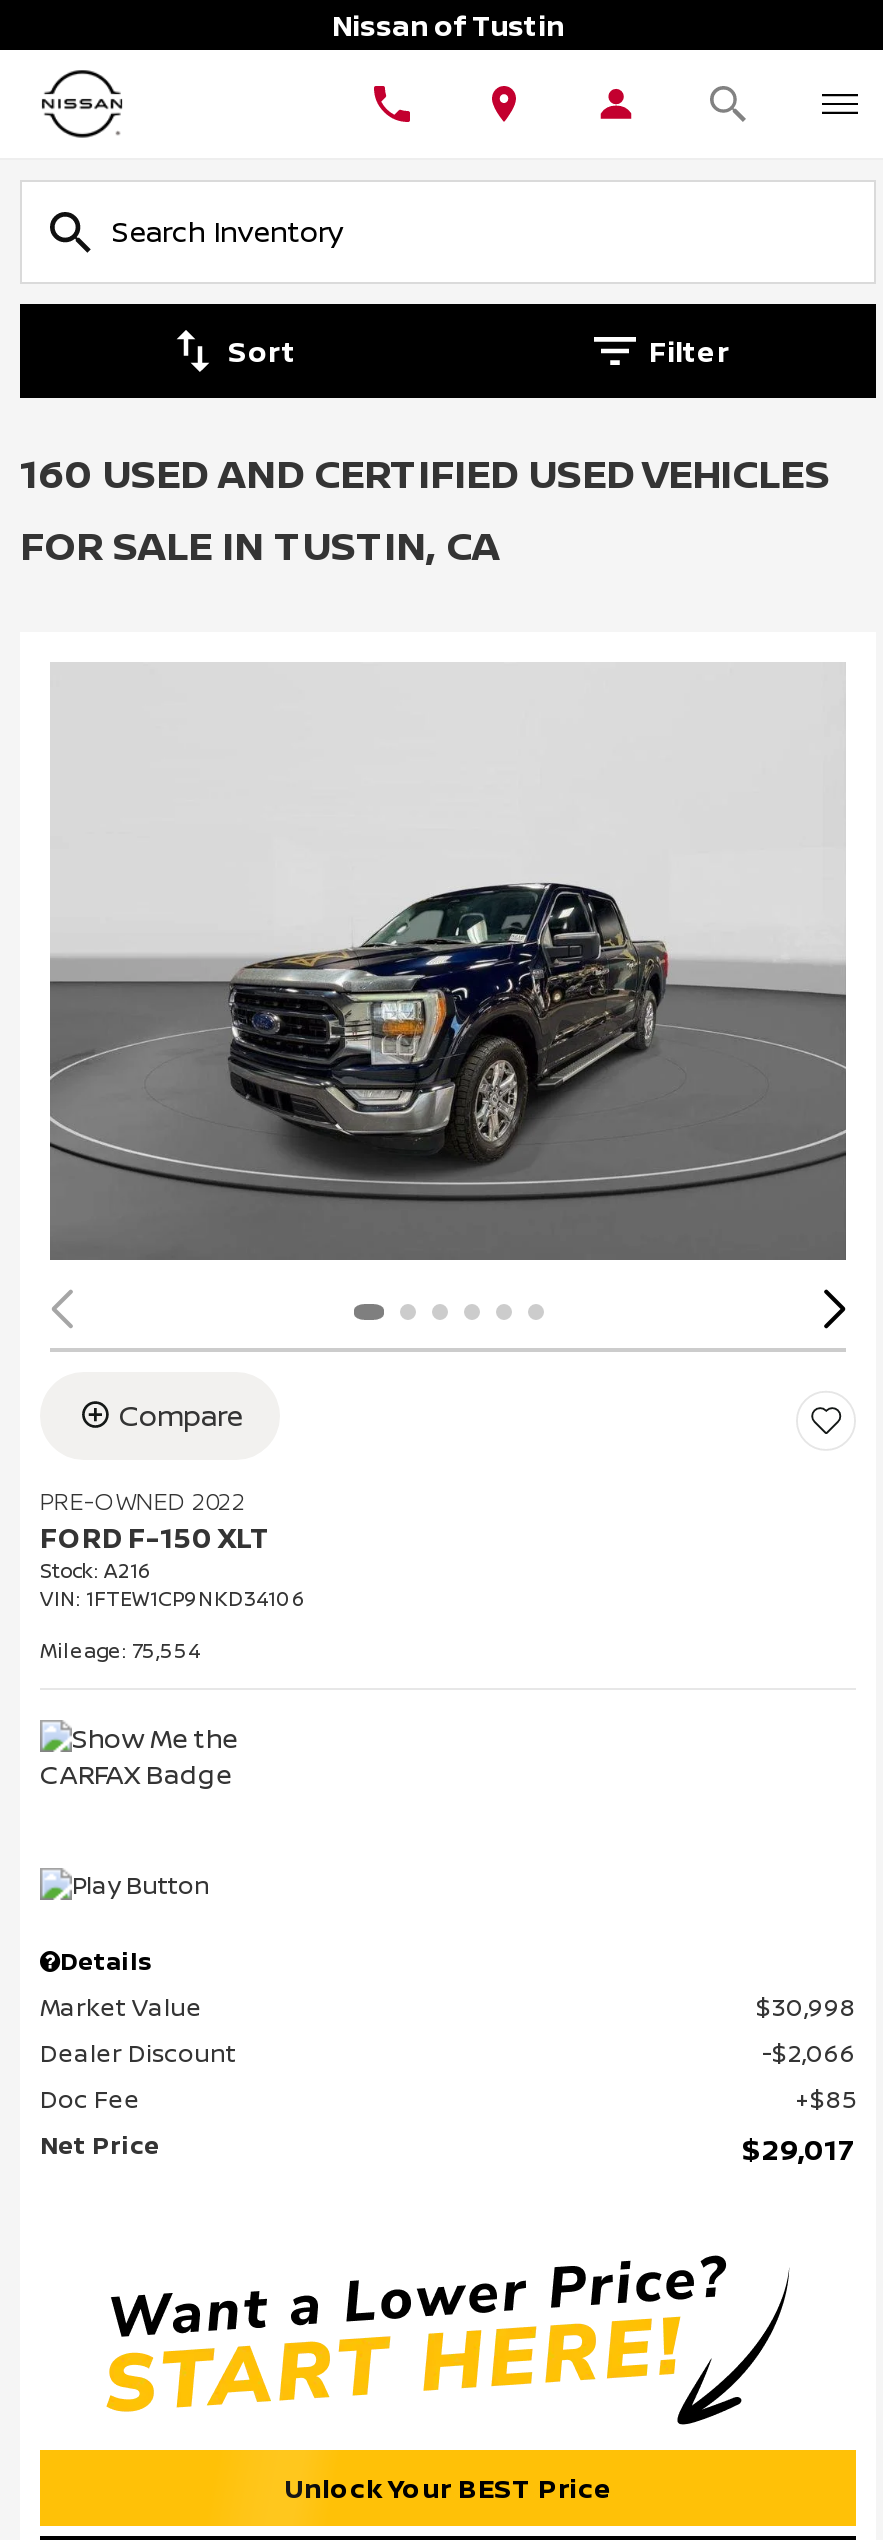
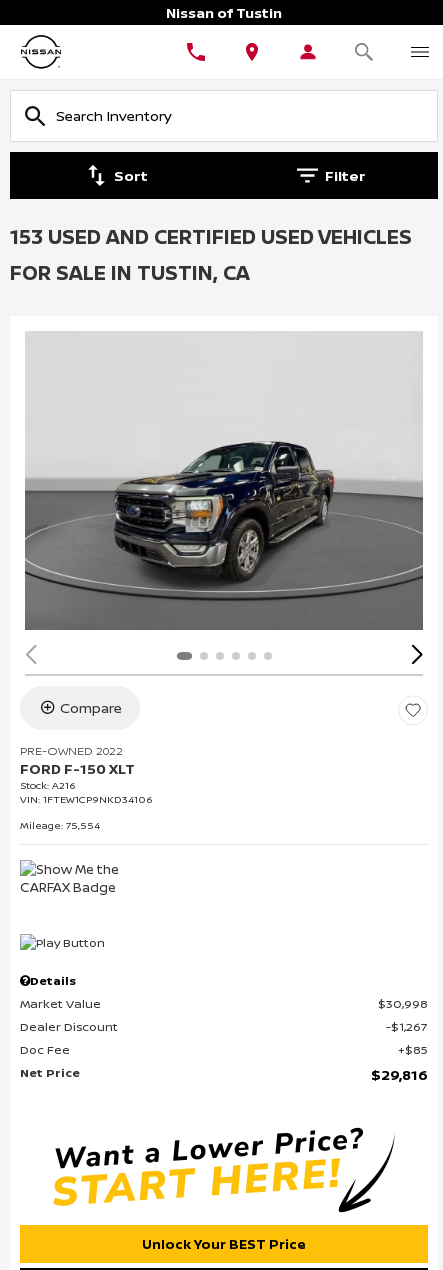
- 160 USED AND CERTIFIED USED VEHICLES
+ 153 USED AND CERTIFIED USED VEHICLES

- $2,066
+ $1,267

- $29,017
+ $29,816
